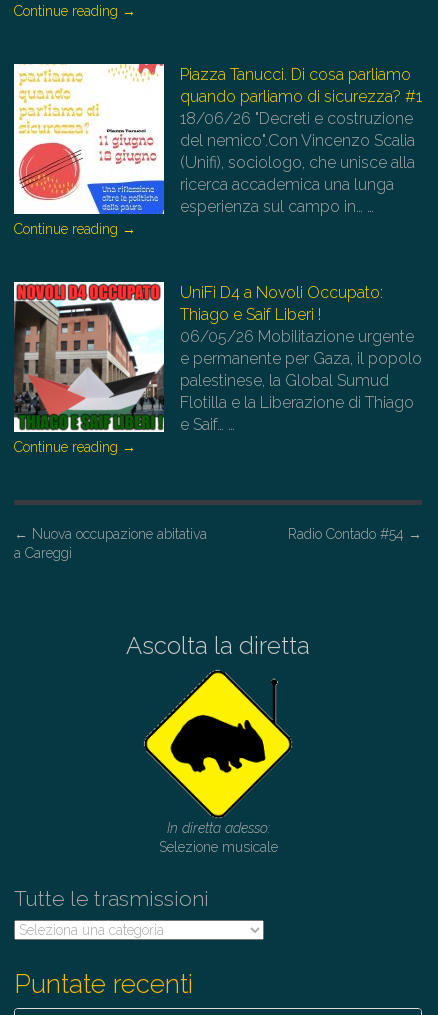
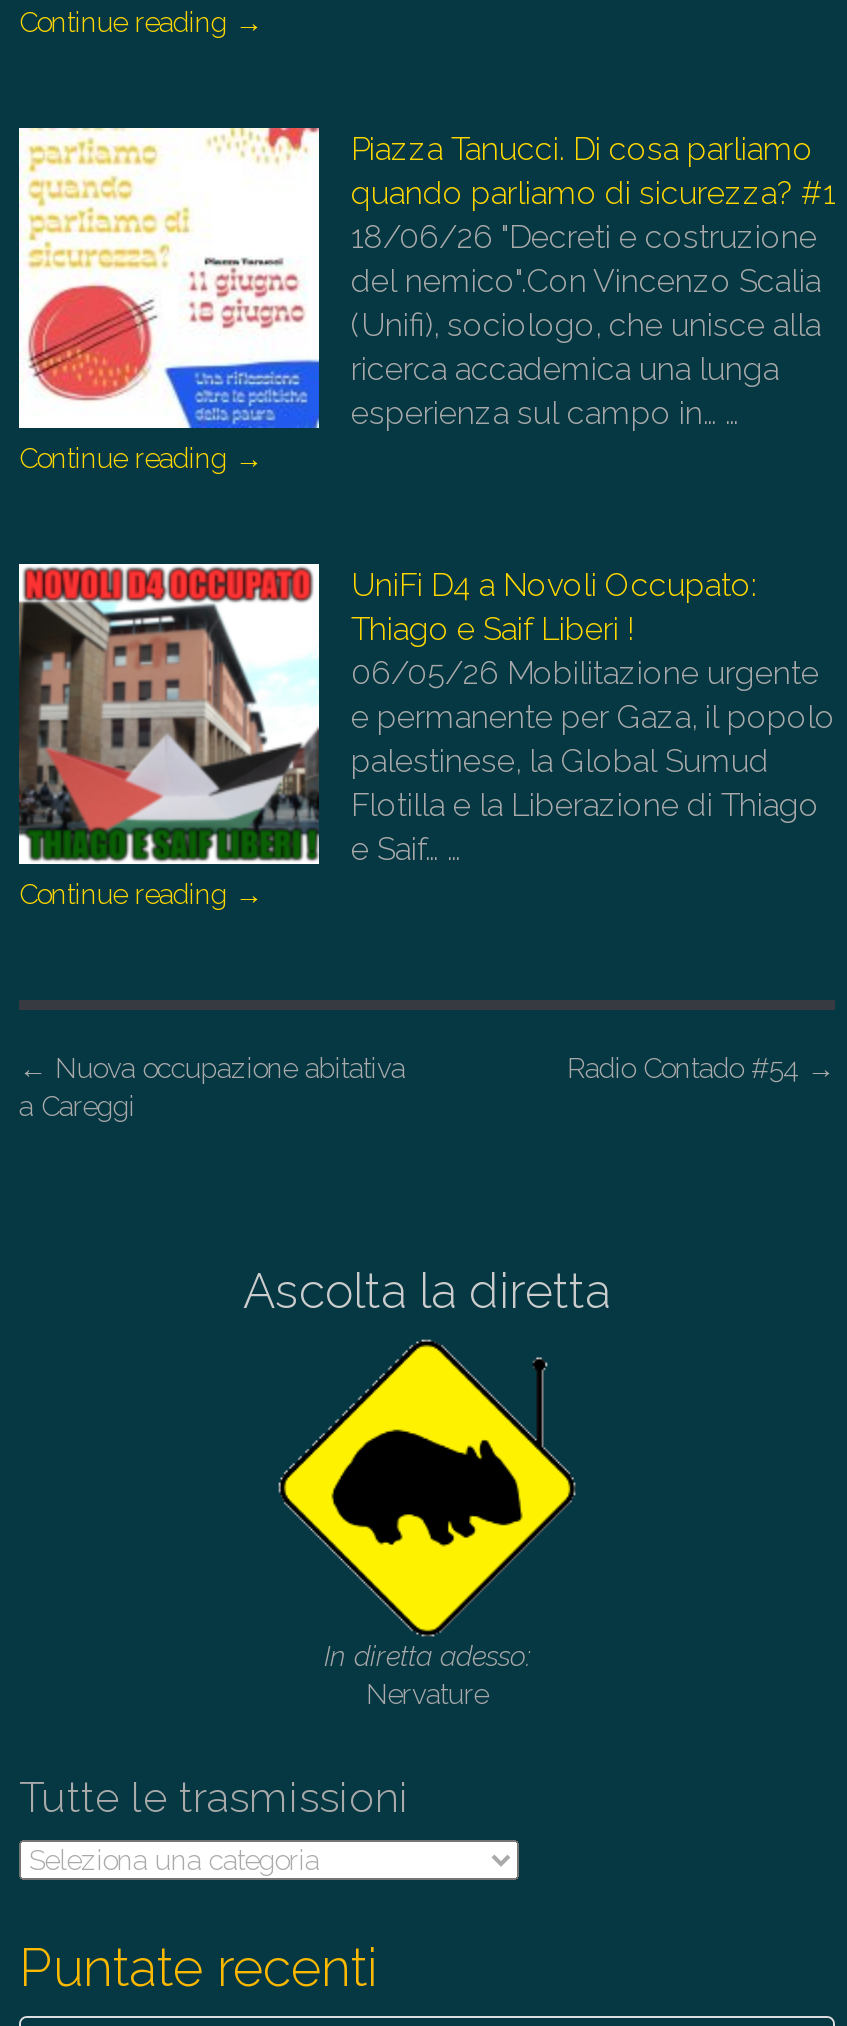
- Selezione musicale
+ Nervature
